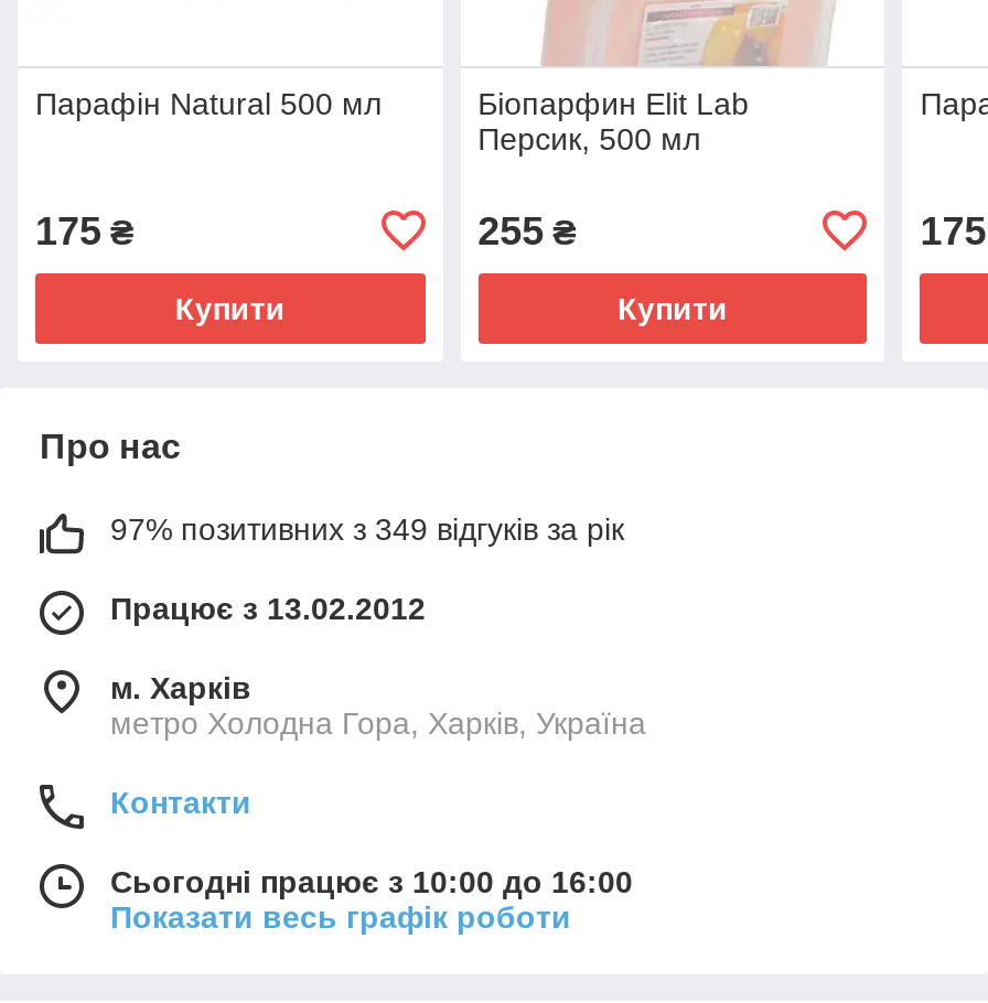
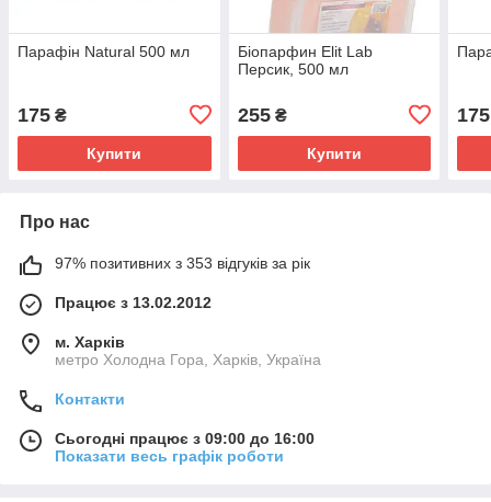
- 97% позитивних з 349 відгуків за рік
+ 97% позитивних з 353 відгуків за рік

- Сьогодні працює з 10:00 до 16:00
+ Сьогодні працює з 09:00 до 16:00
